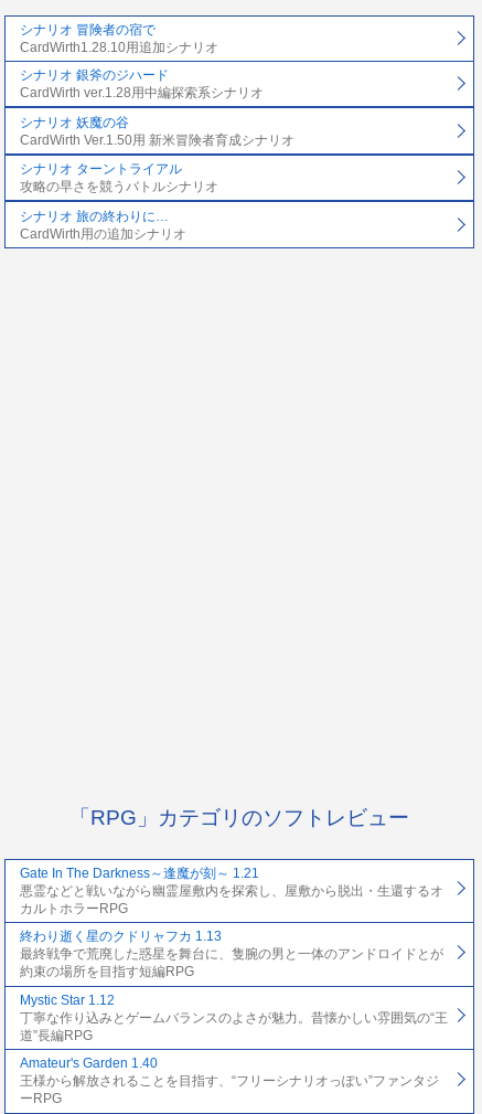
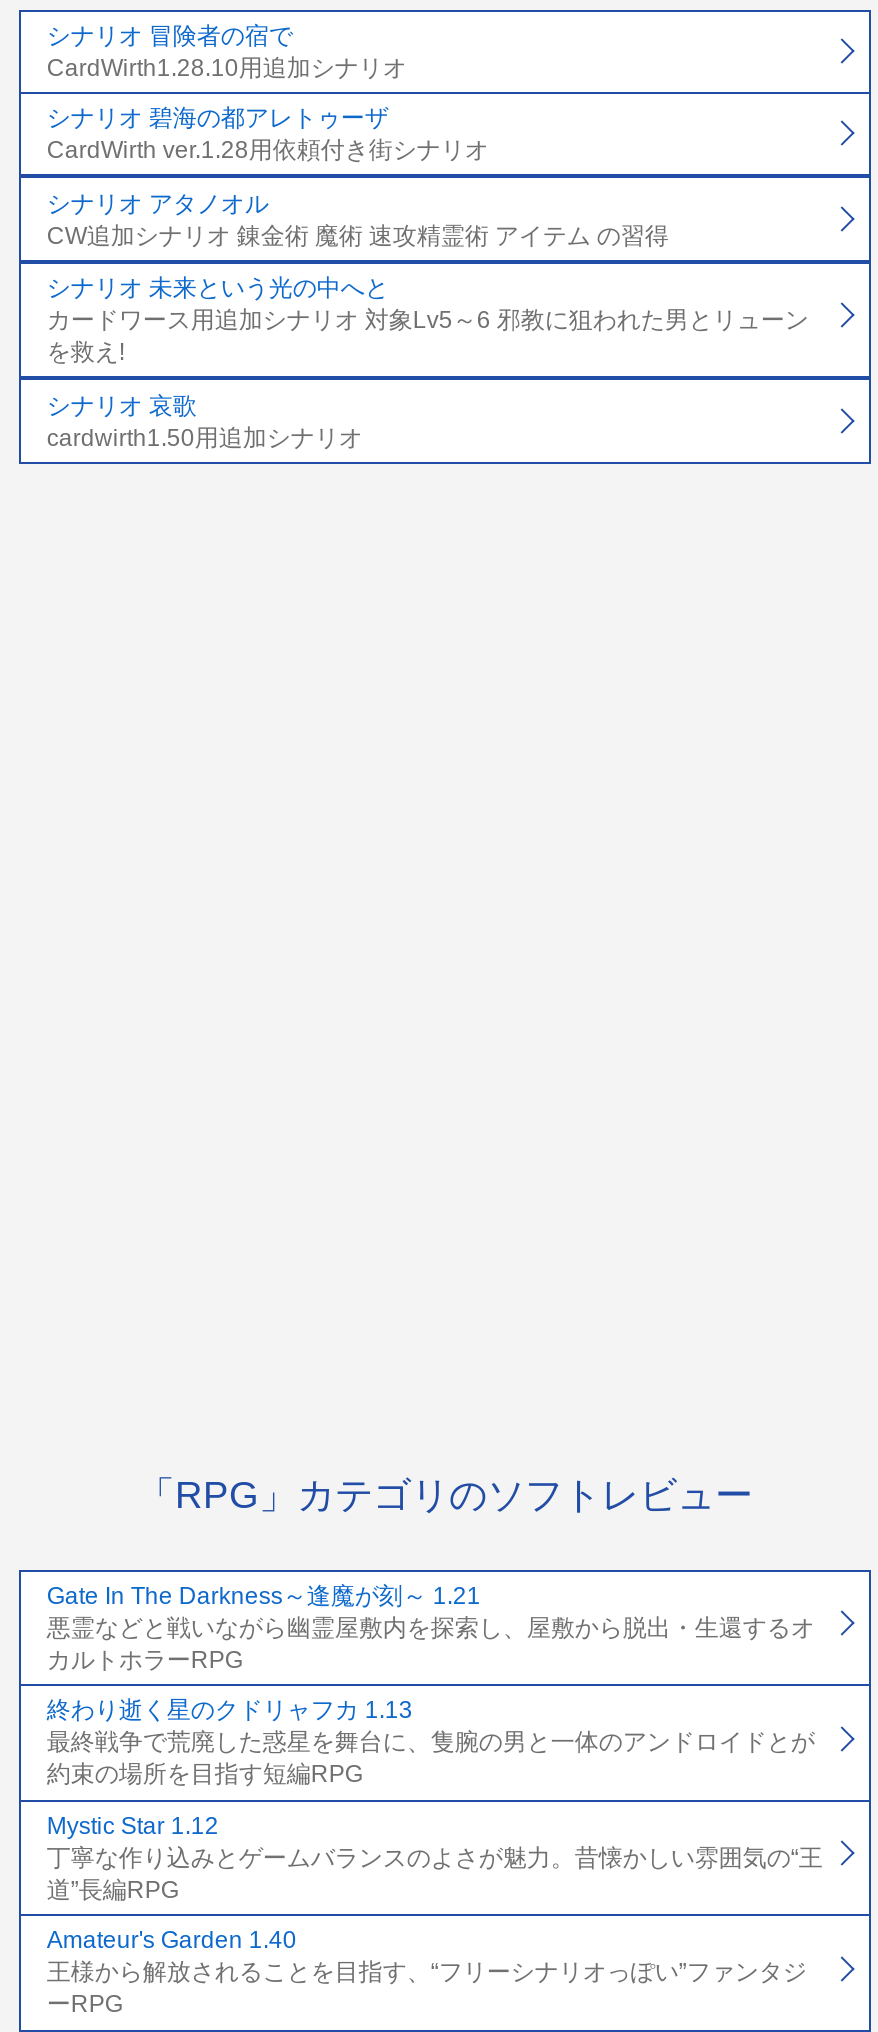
- シナリオ 銀斧のジハード
- CardWirth ver.1.28用中編探索系シナリオ
+ シナリオ 碧海の都アレトゥーザ
+ CardWirth ver.1.28用依頼付き街シナリオ

- シナリオ 妖魔の谷
- CardWirth Ver.1.50用 新米冒険者育成シナリオ
+ シナリオ アタノオル
+ CW追加シナリオ 錬金術 魔術 速攻精霊術 アイテム の習得

- シナリオ ターントライアル
- 攻略の早さを競うバトルシナリオ
+ シナリオ 未来という光の中へと
+ カードワース用追加シナリオ 対象Lv5～6 邪教に狙われた男とリューン
+ を救え!

- シナリオ 旅の終わりに…
- CardWirth用の追加シナリオ
+ シナリオ 哀歌
+ cardwirth1.50用追加シナリオ
